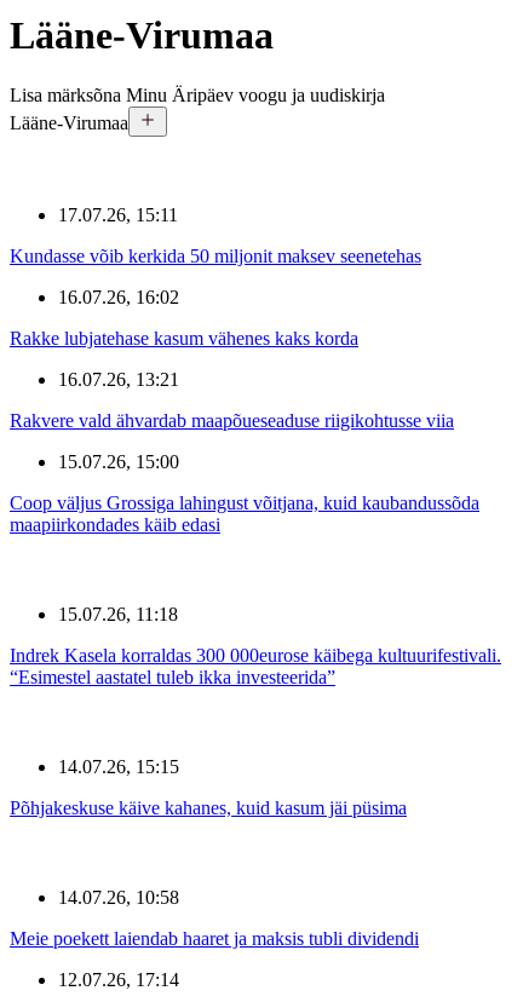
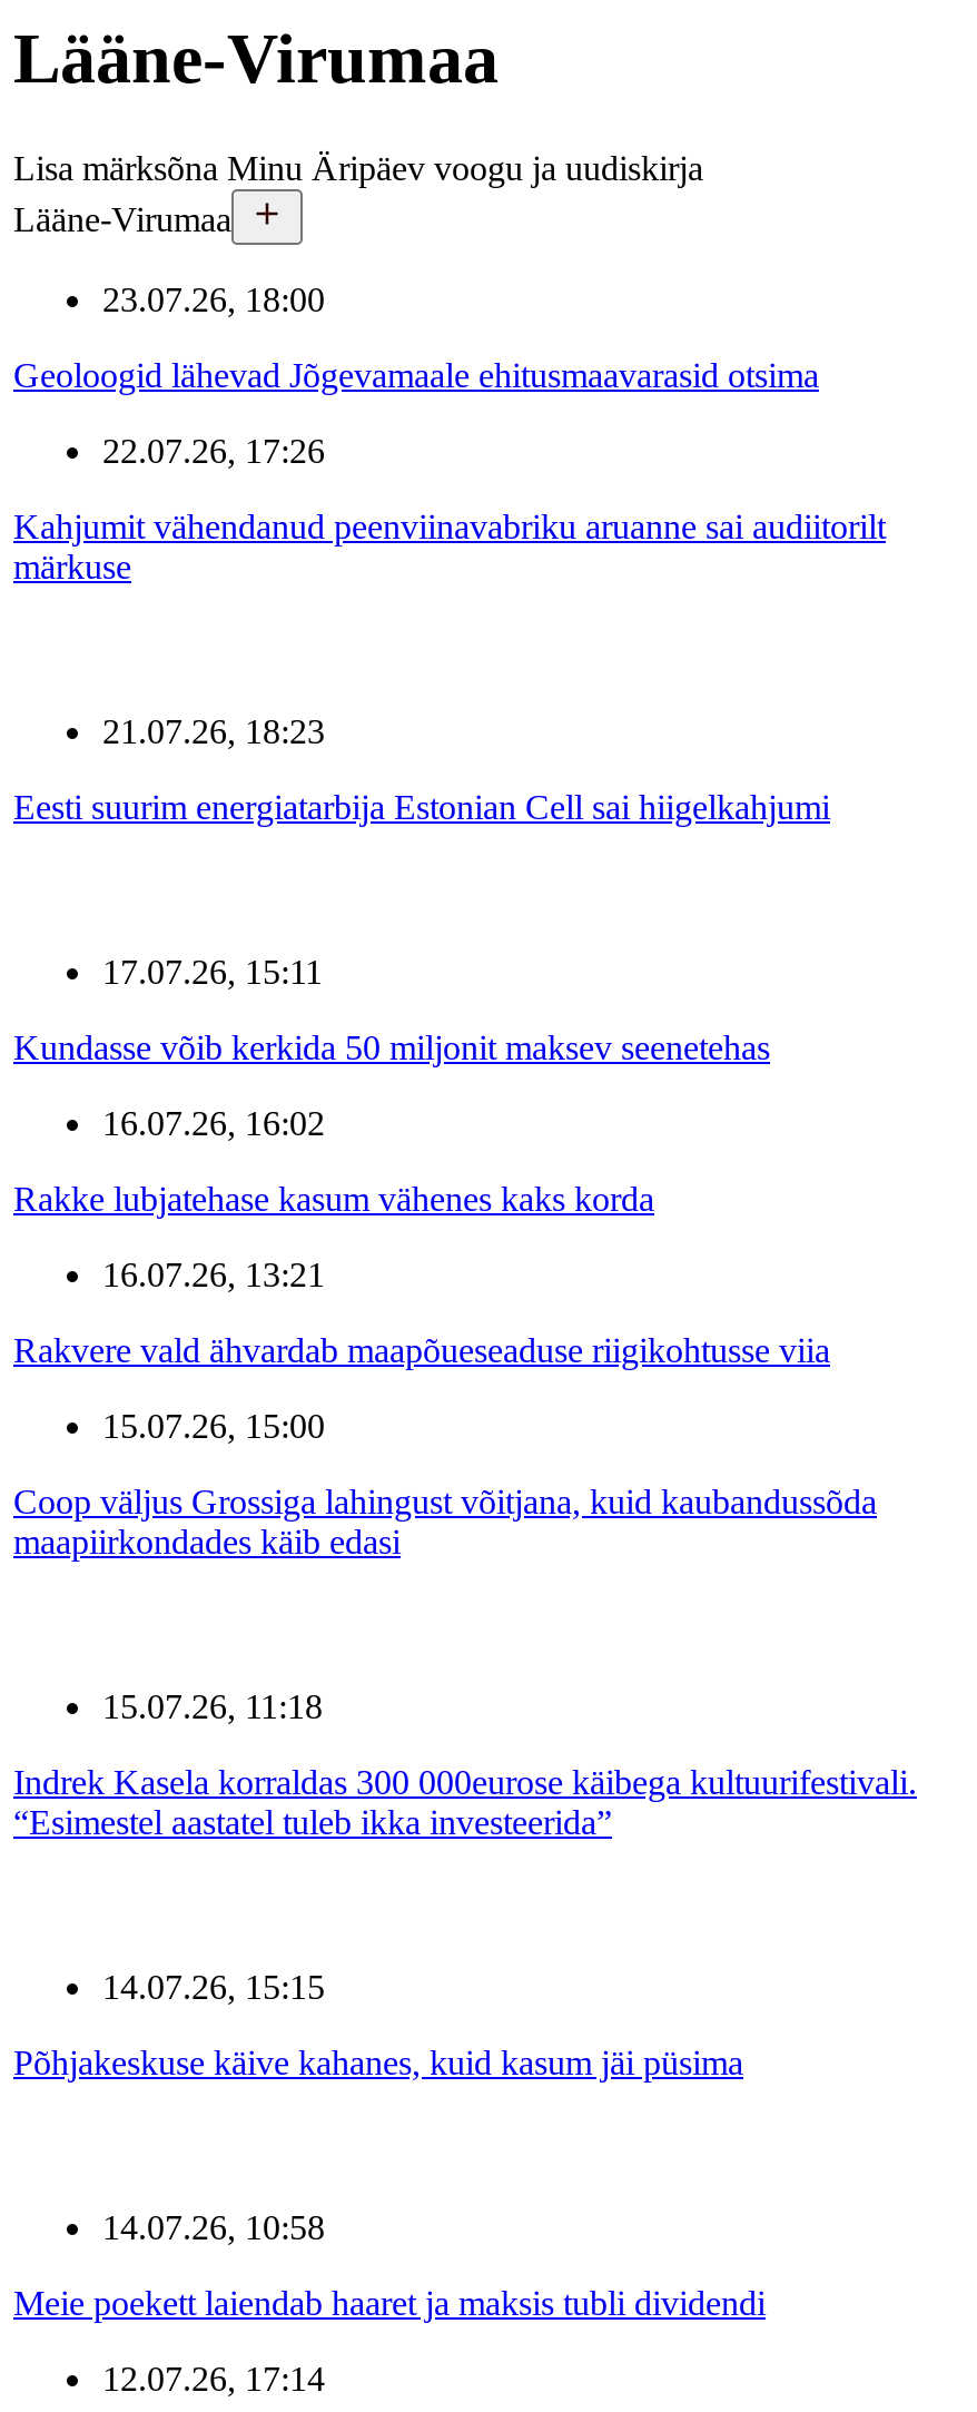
+ 23.07.26, 18:00
+ Geoloogid lähevad Jõgevamaale ehitusmaavarasid otsima
+ 22.07.26, 17:26
+ Kahjumit vähendanud peenviinavabriku aruanne sai audiitorilt
+ märkuse

+ 21.07.26, 18:23
+ Eesti suurim energiatarbija Estonian Cell sai hiigelkahjumi
